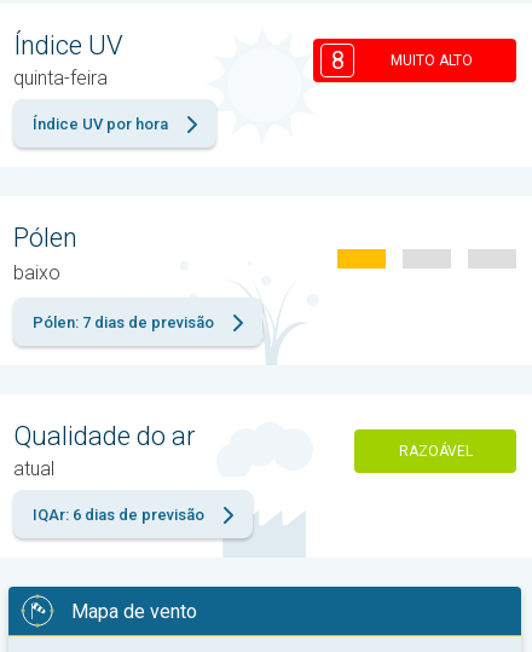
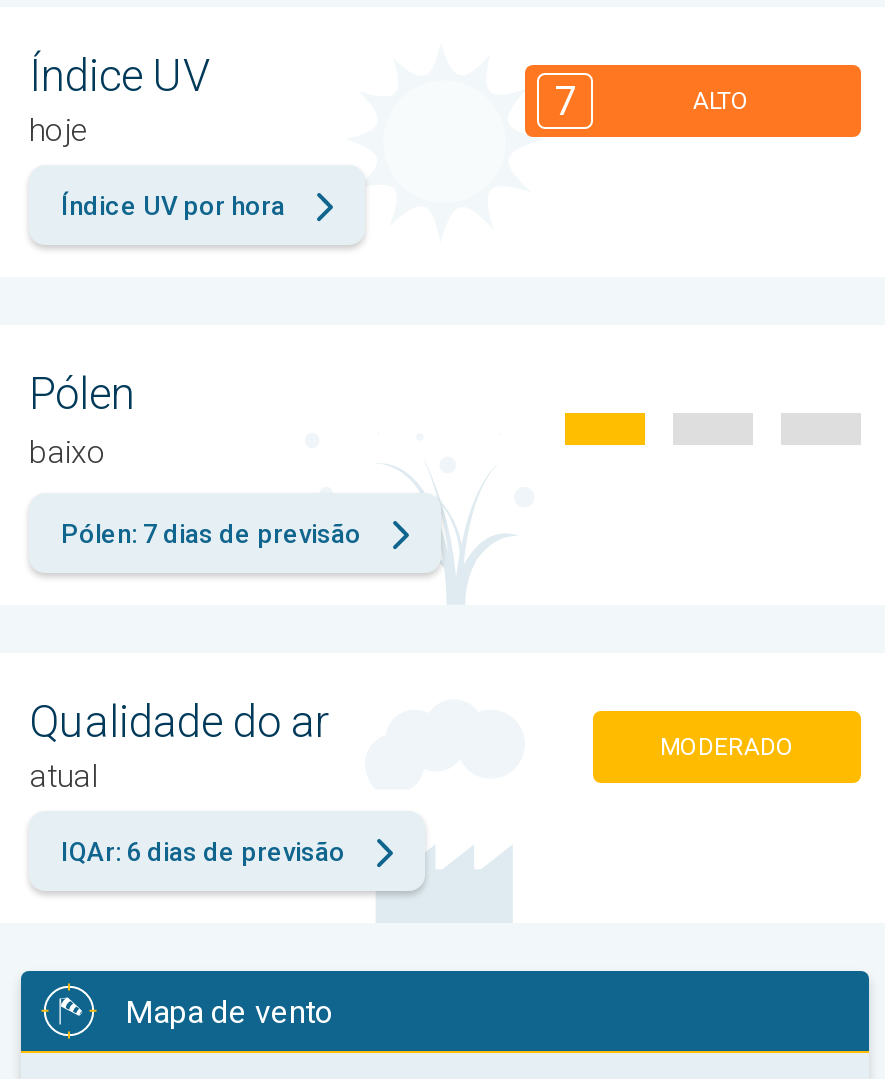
- 8
- MUITO ALTO
+ 7
+ ALTO

- quinta-feira
+ hoje

- RAZOÁVEL
+ MODERADO
